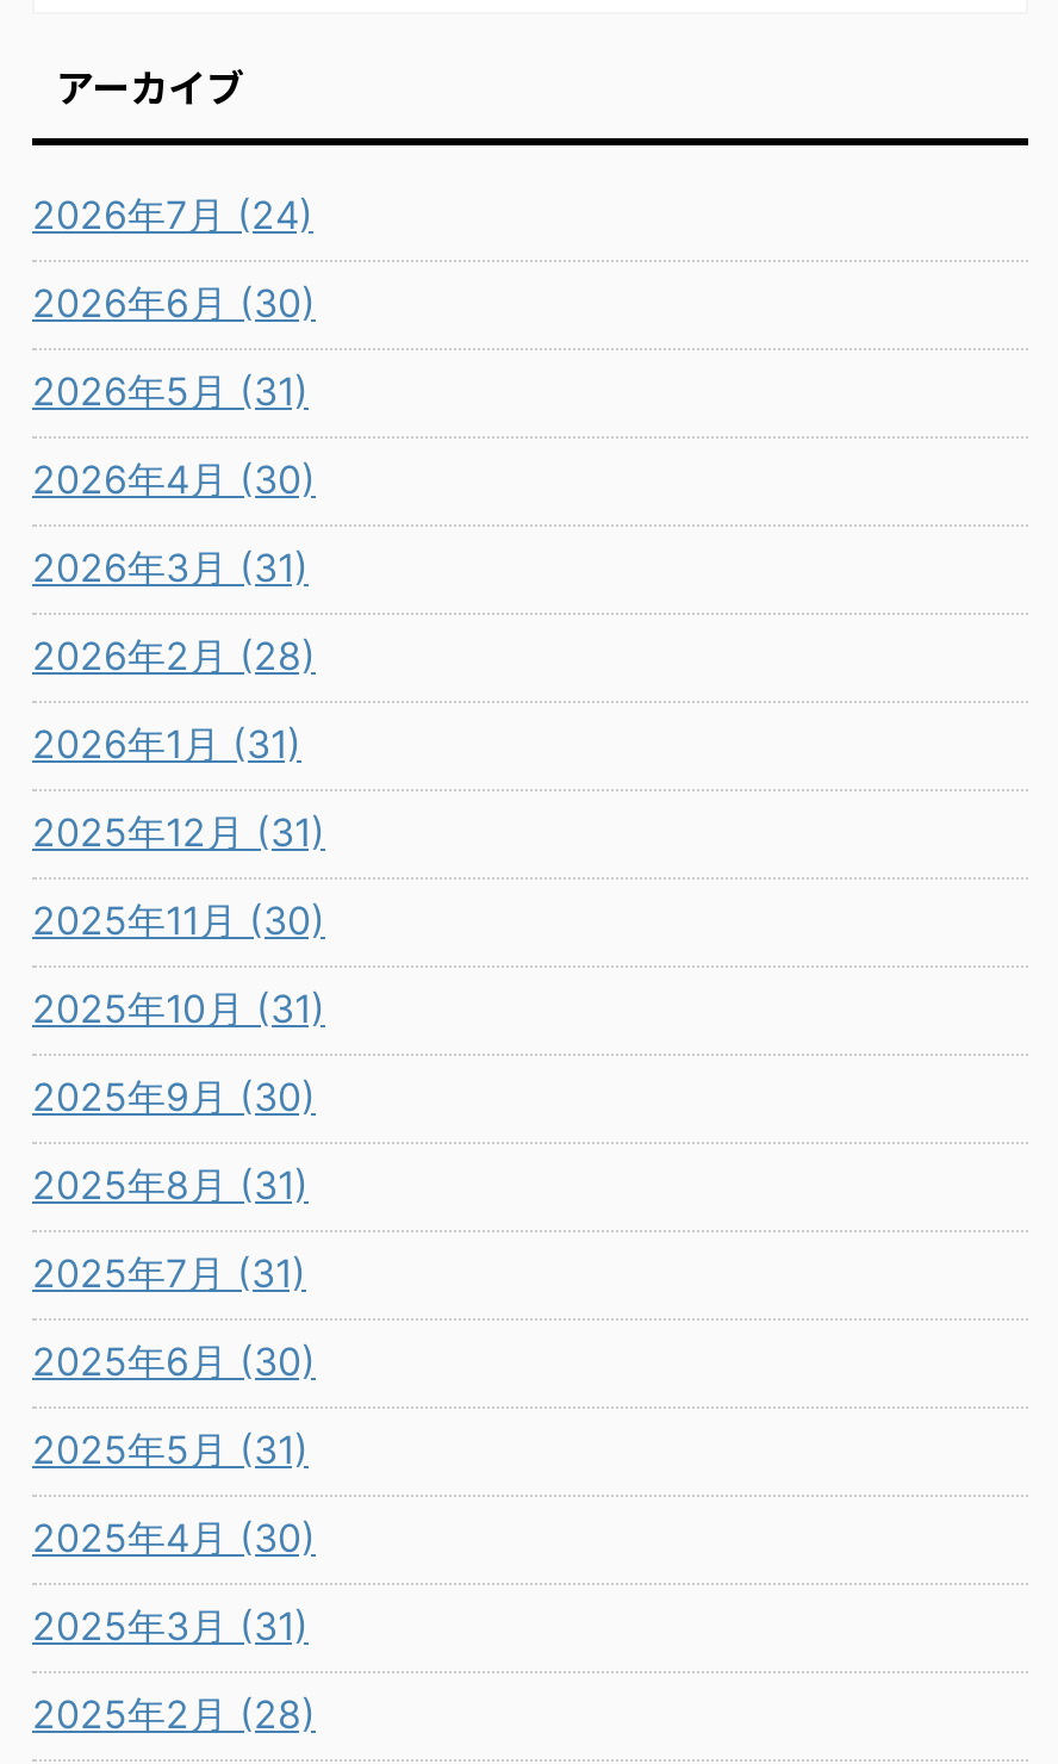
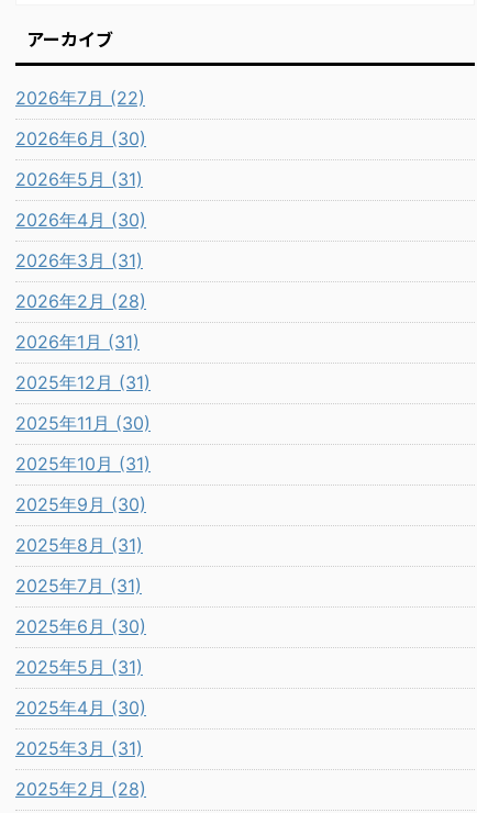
- 2026年7月 (24)
+ 2026年7月 (22)
